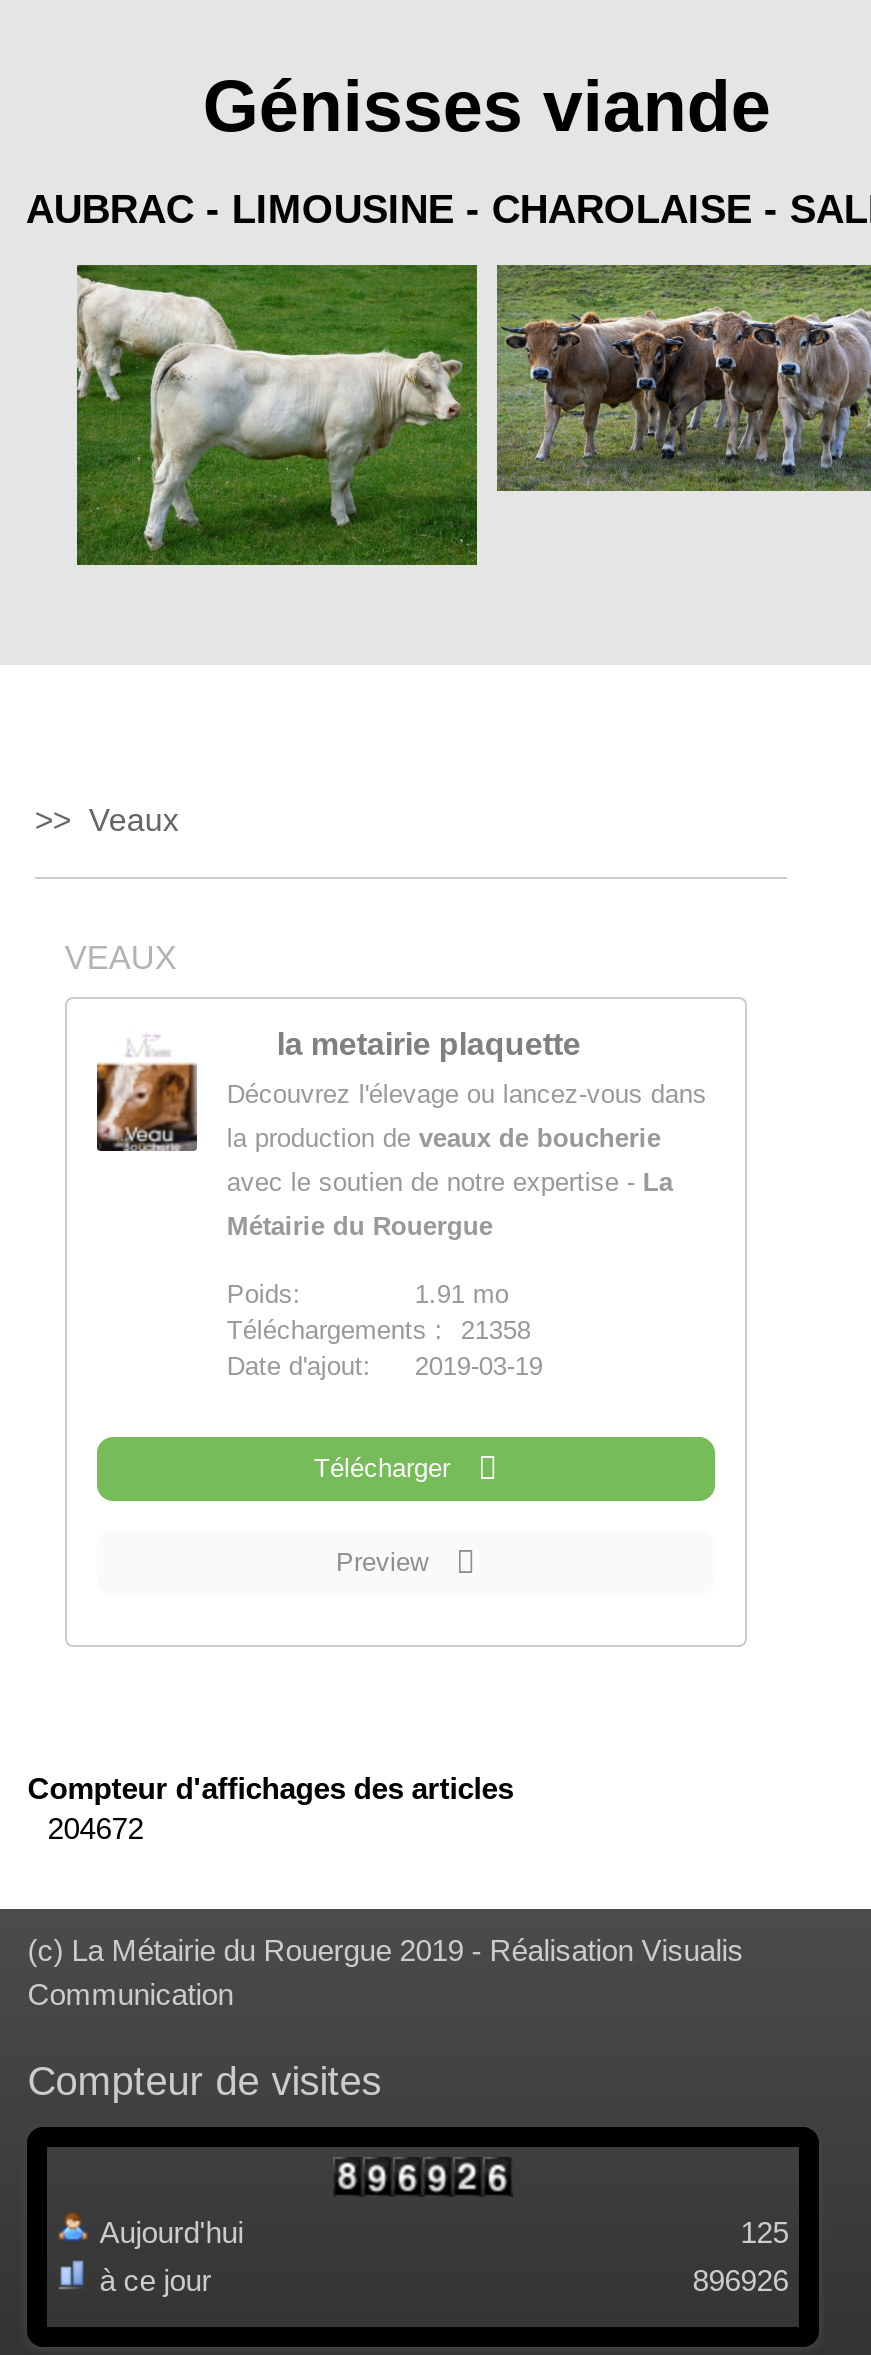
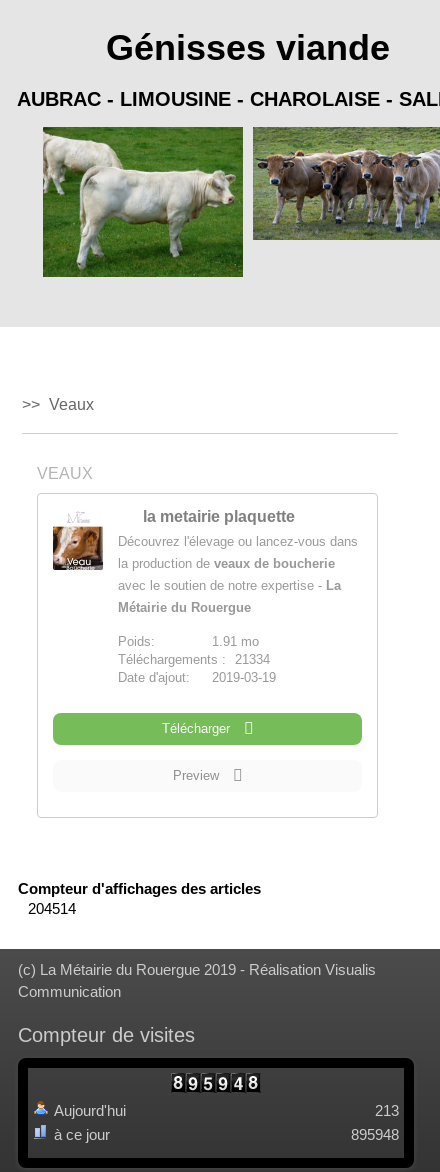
- Téléchargements : 21358
+ Téléchargements : 21334

- 204672
+ 204514

- 125
+ 213

- 896926
+ 895948
